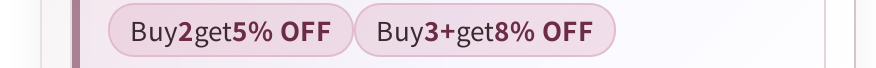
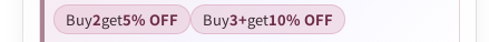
- Buy2get5% OFF Buy3+get8% OFF
+ Buy2get5% OFF Buy3+get10% OFF
